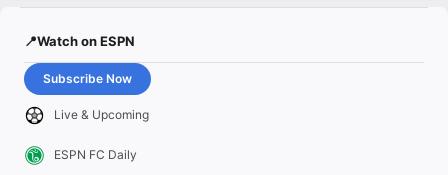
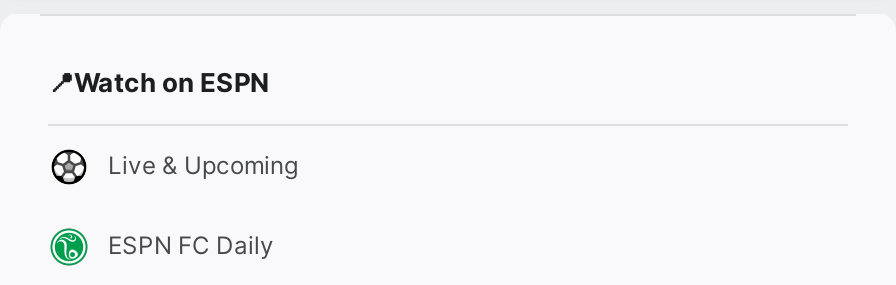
- Subscribe Now
